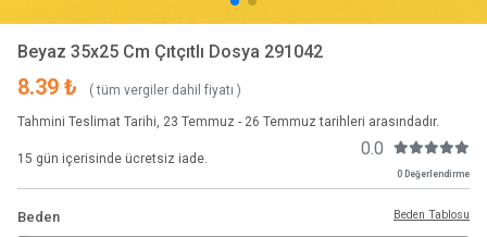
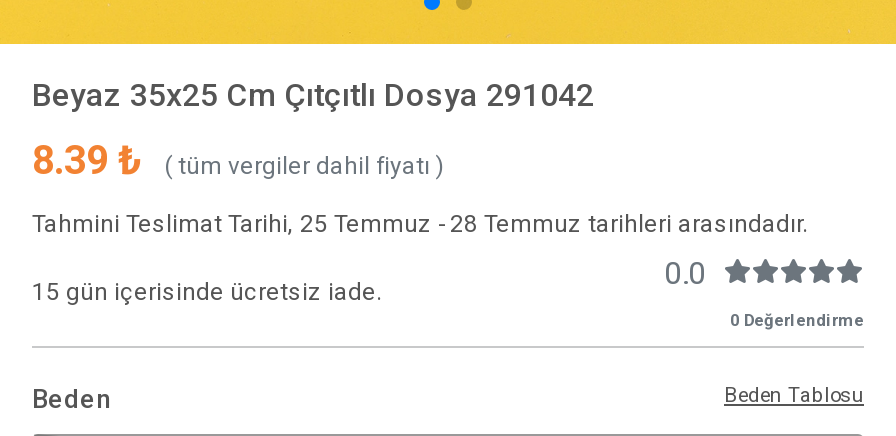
- Tahmini Teslimat Tarihi, 23 Temmuz - 26 Temmuz tarihleri arasındadır.
+ Tahmini Teslimat Tarihi, 25 Temmuz - 28 Temmuz tarihleri arasındadır.
